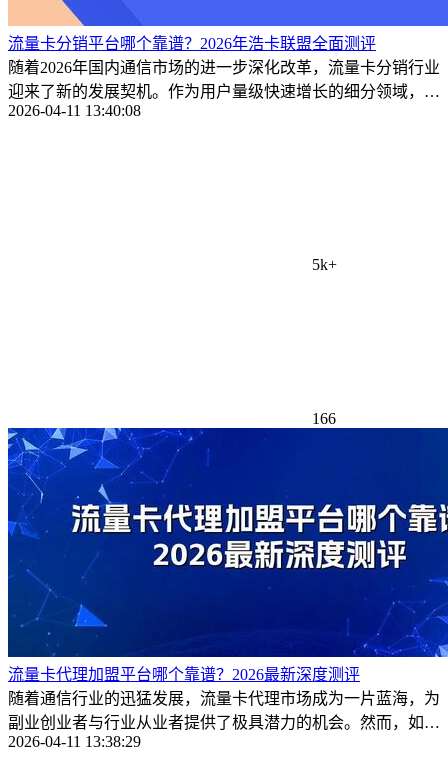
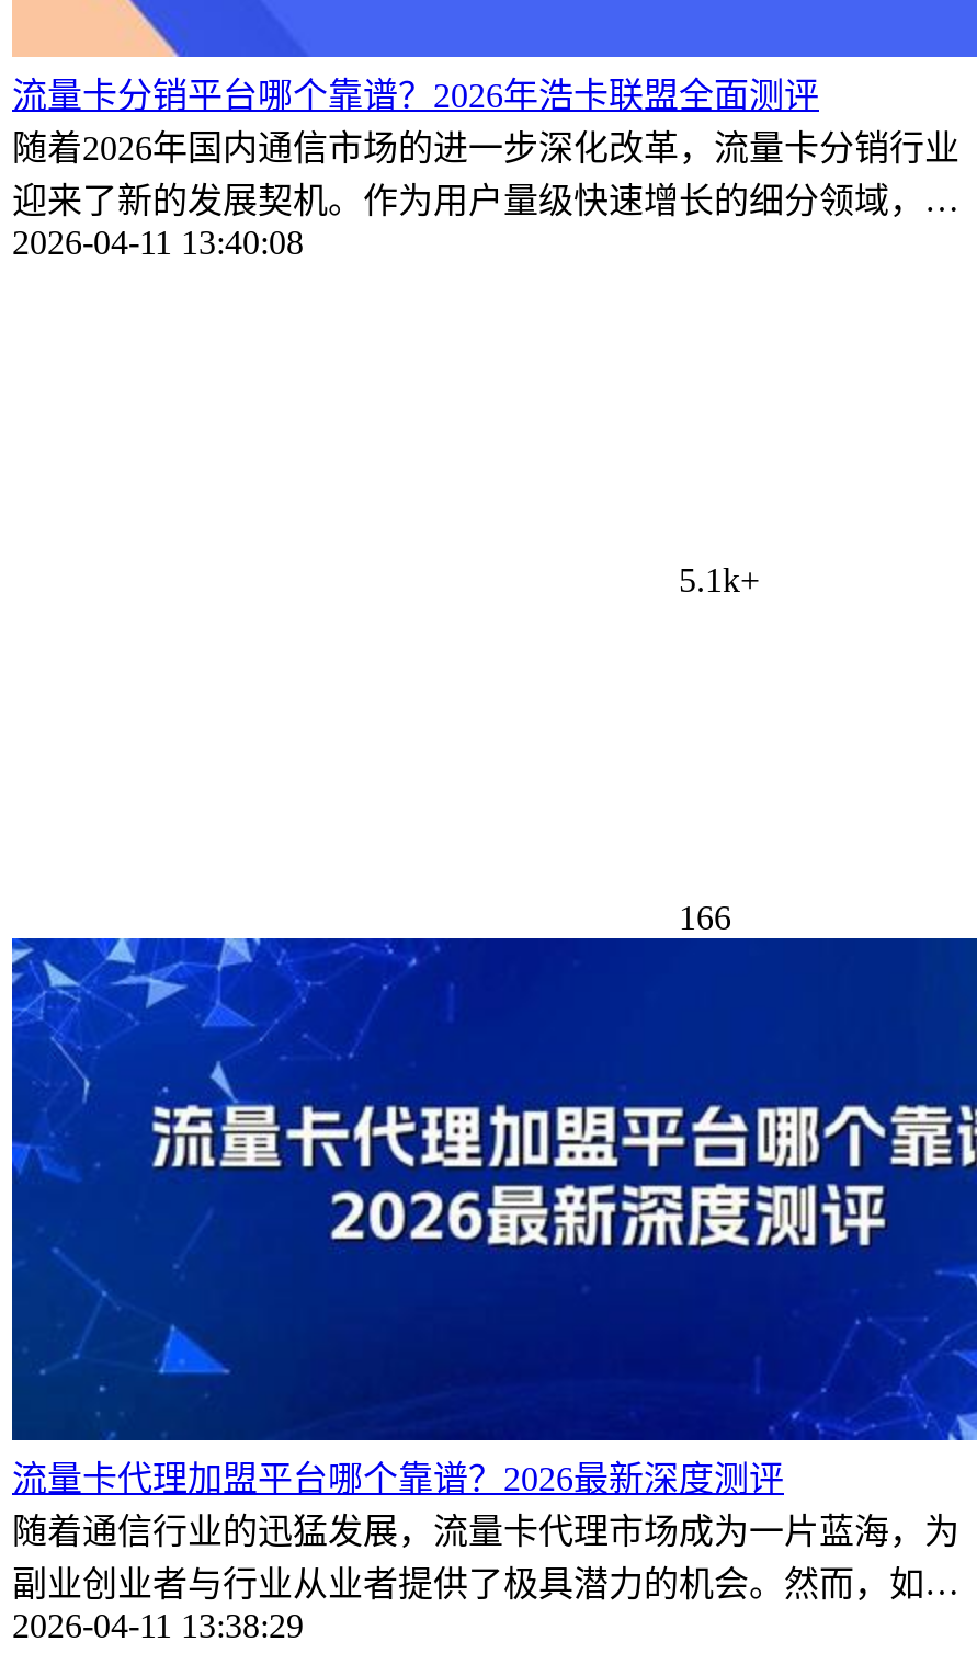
- 5k+
+ 5.1k+
